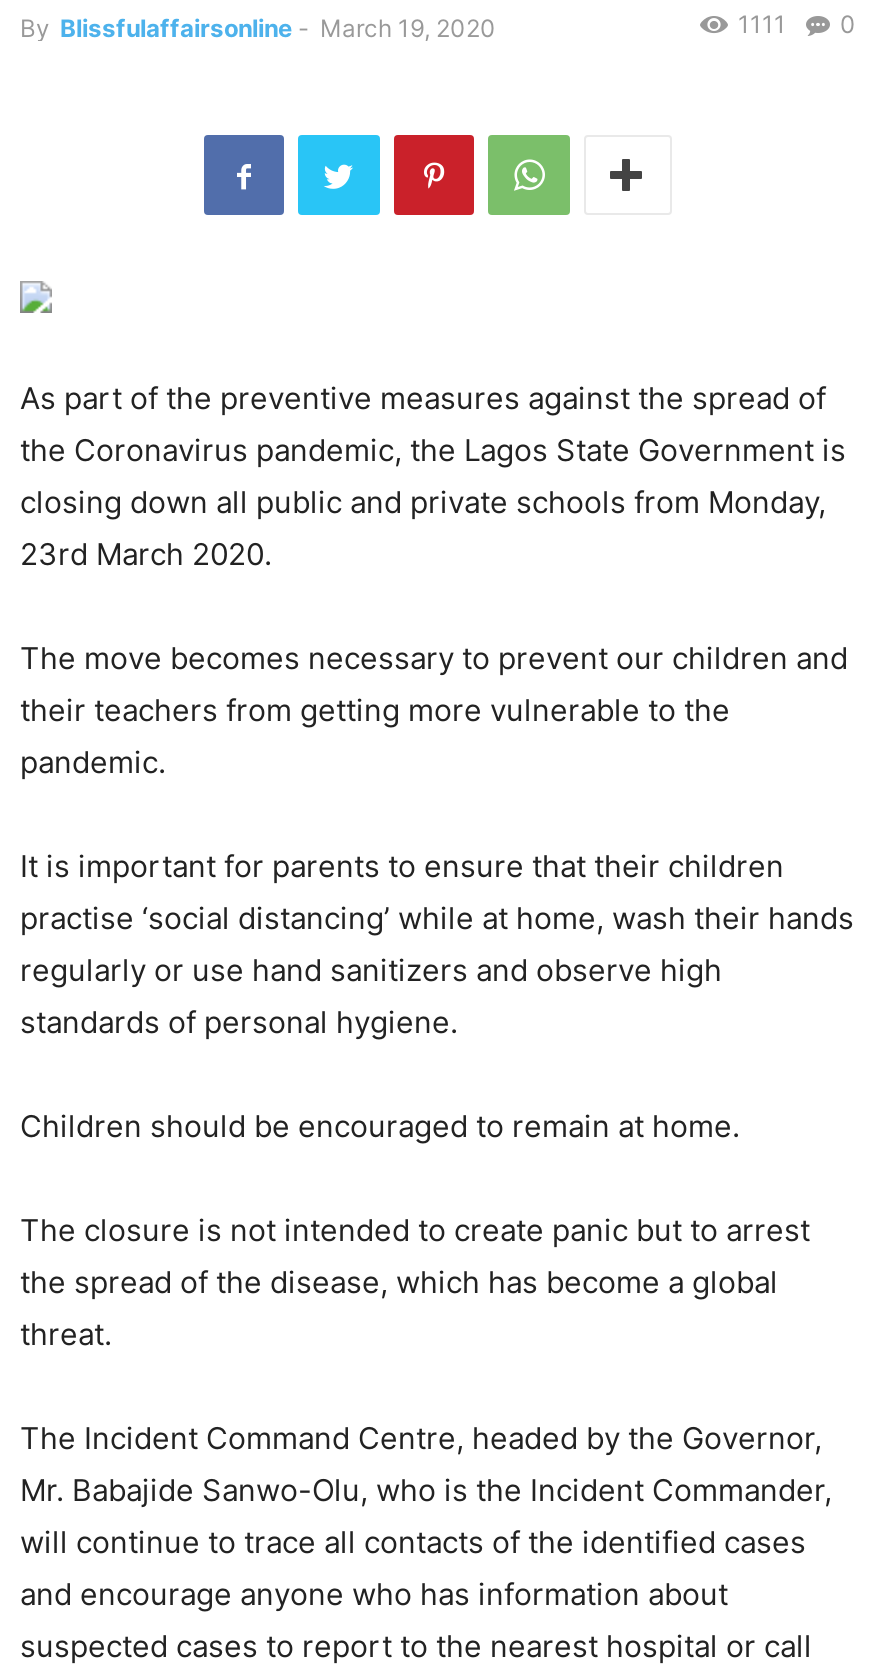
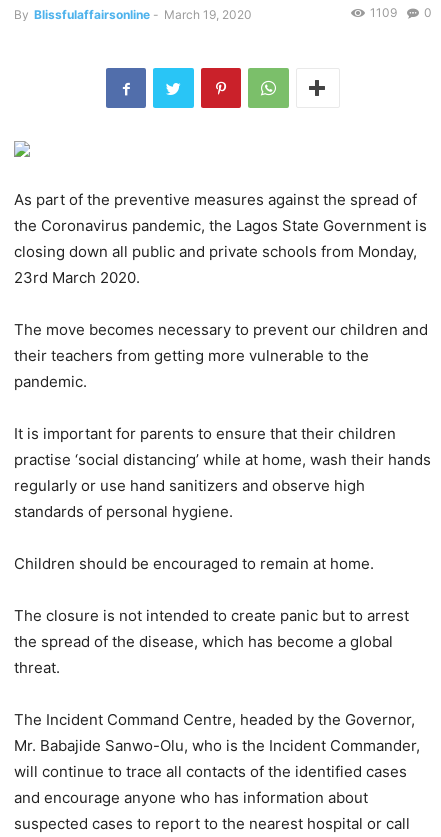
- 1111 0
+ 1109 0
